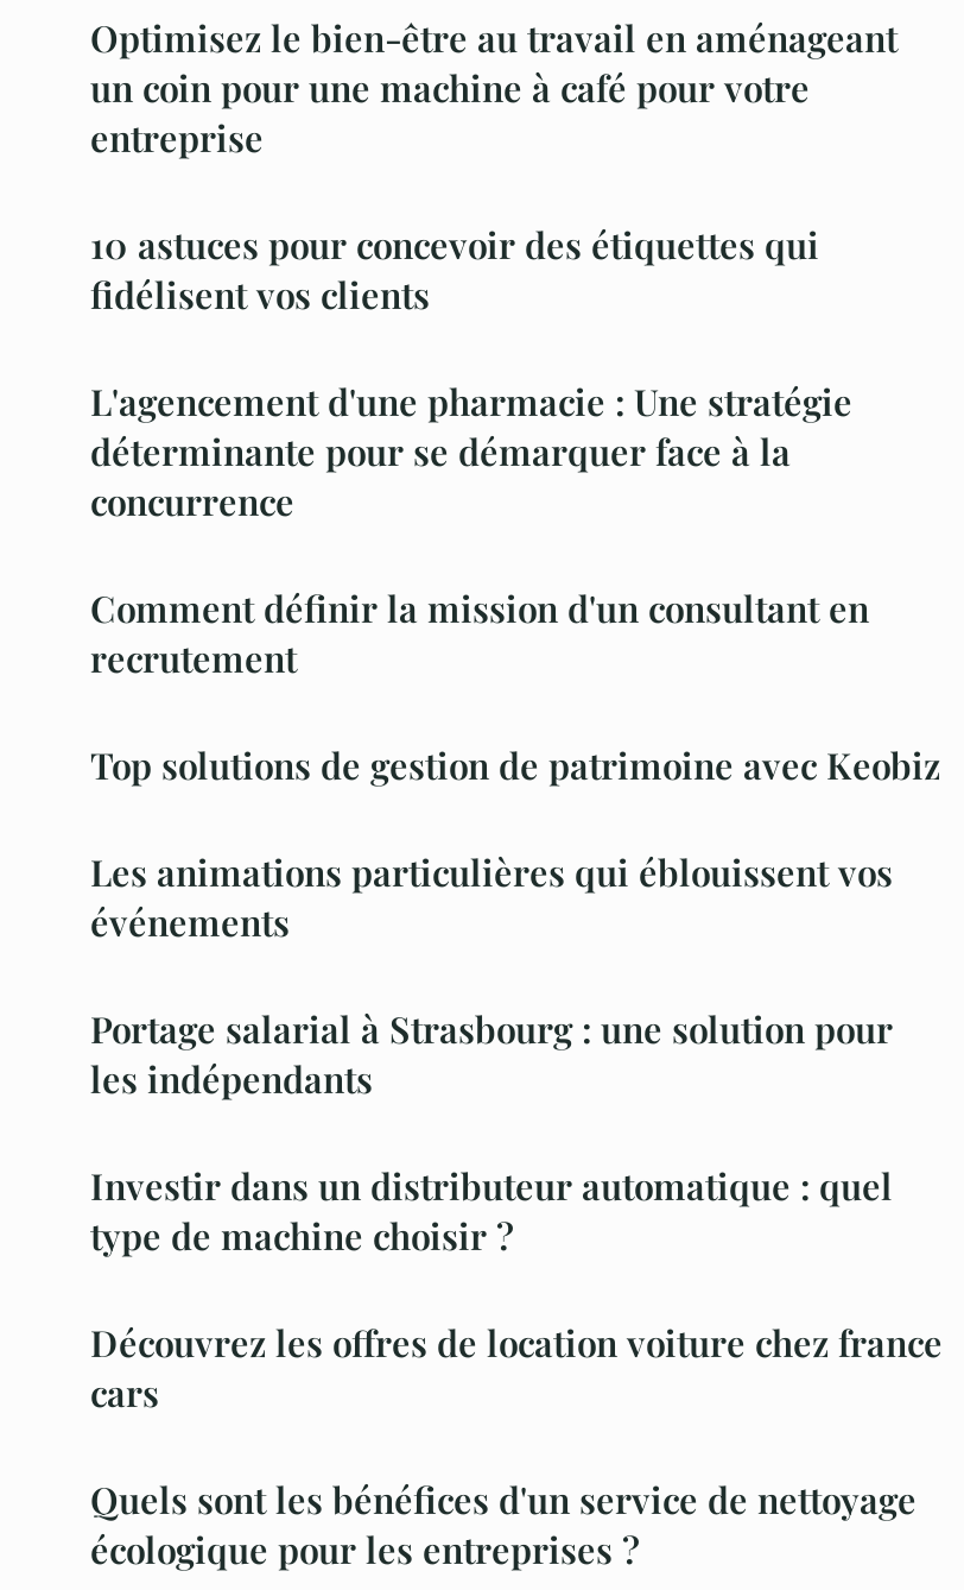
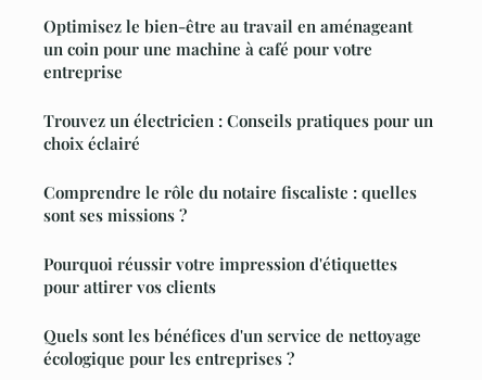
- 10 astuces pour concevoir des étiquettes qui
- fidélisent vos clients
- L'agencement d'une pharmacie : Une stratégie
- déterminante pour se démarquer face à la
- concurrence
- Comment définir la mission d'un consultant en
- recrutement
- Top solutions de gestion de patrimoine avec Keobiz
- Les animations particulières qui éblouissent vos
- événements
- Portage salarial à Strasbourg : une solution pour
- les indépendants
- Investir dans un distributeur automatique : quel
- type de machine choisir ?
- Découvrez les offres de location voiture chez france
- cars
+ Trouvez un électricien : Conseils pratiques pour un
+ choix éclairé
+ Comprendre le rôle du notaire fiscaliste : quelles
+ sont ses missions ?
+ Pourquoi réussir votre impression d'étiquettes
+ pour attirer vos clients
